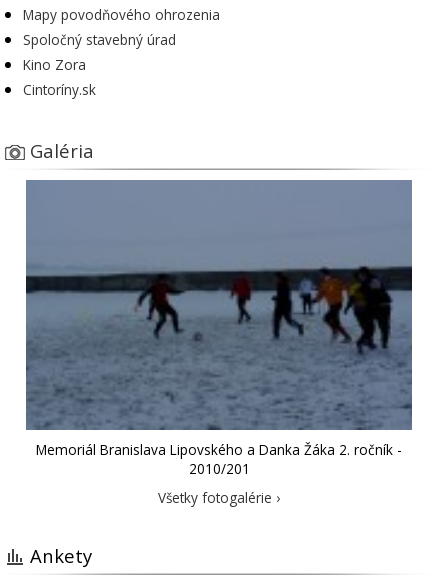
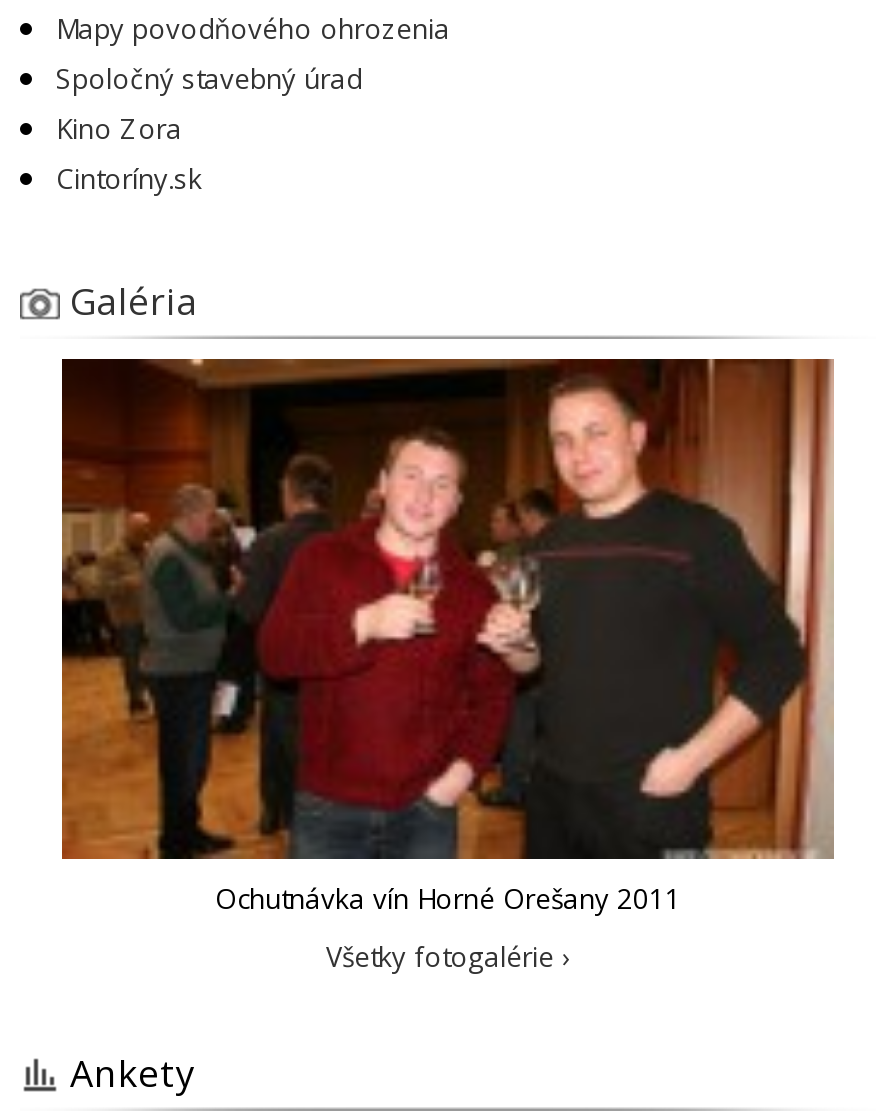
- [image]
- Memoriál Branislava Lipovského a Danka Žáka 2. ročník -
- 2010/201
+ [image]
+ Ochutnávka vín Horné Orešany 2011
